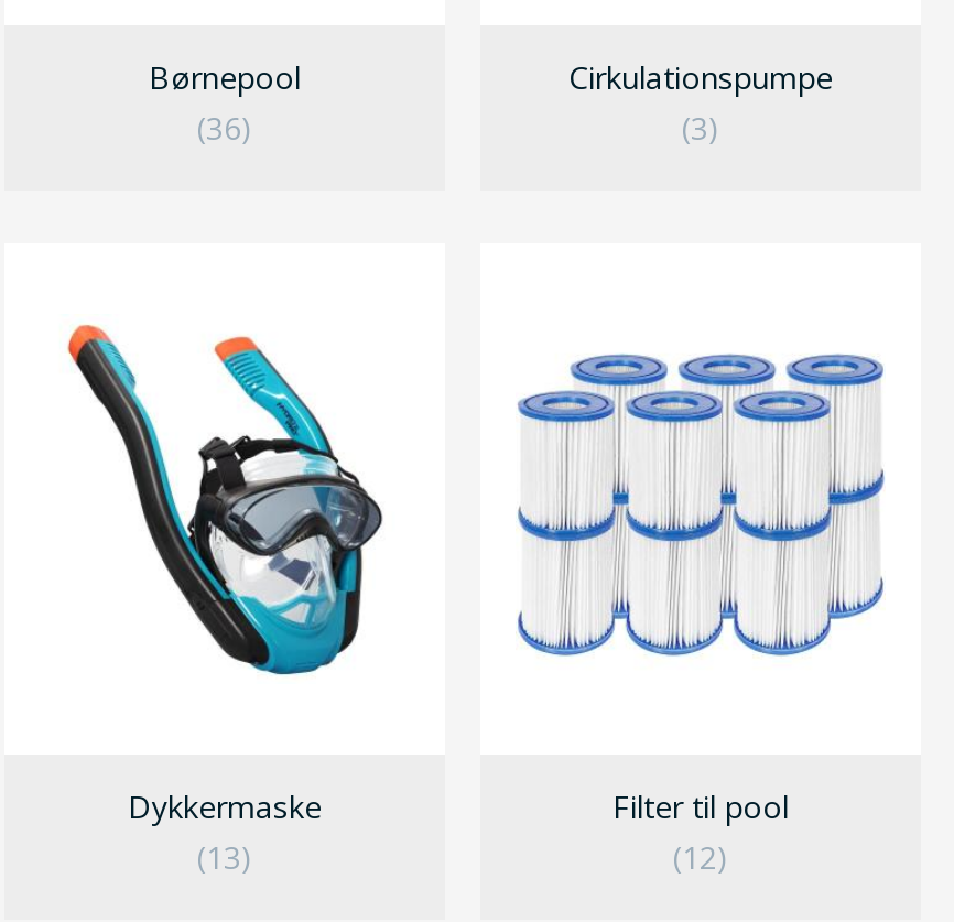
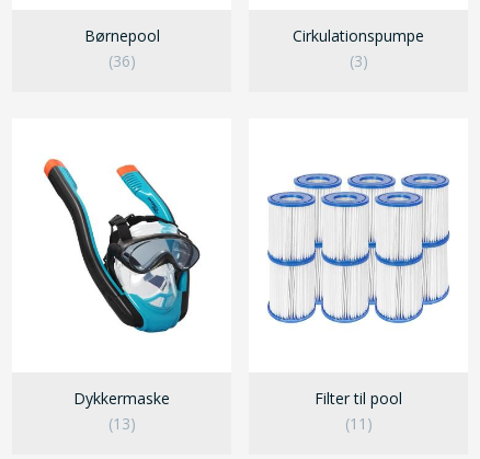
- (12)
+ (11)
